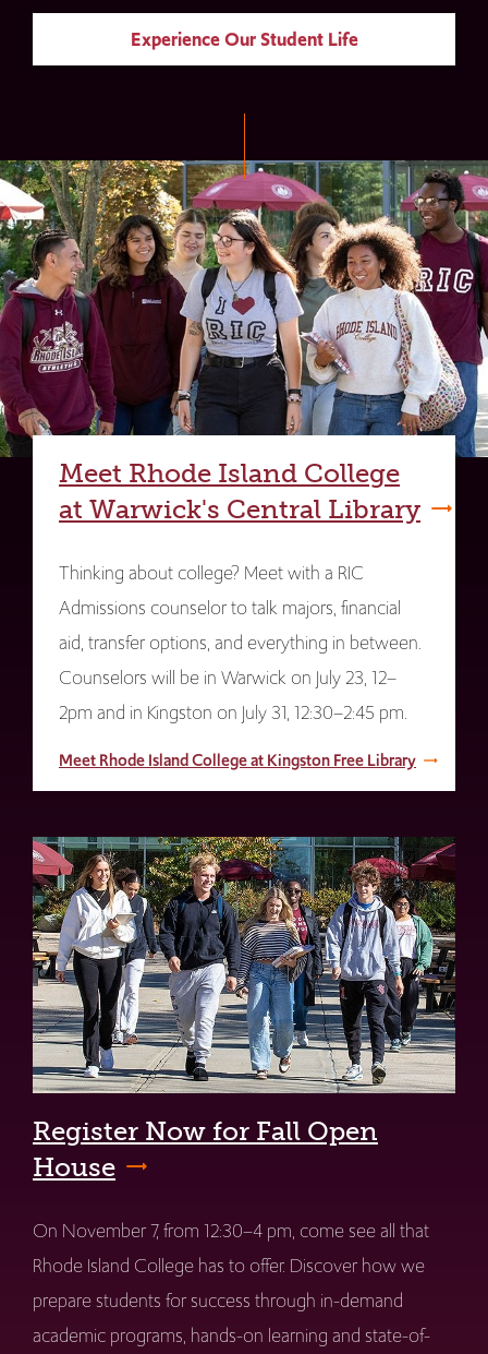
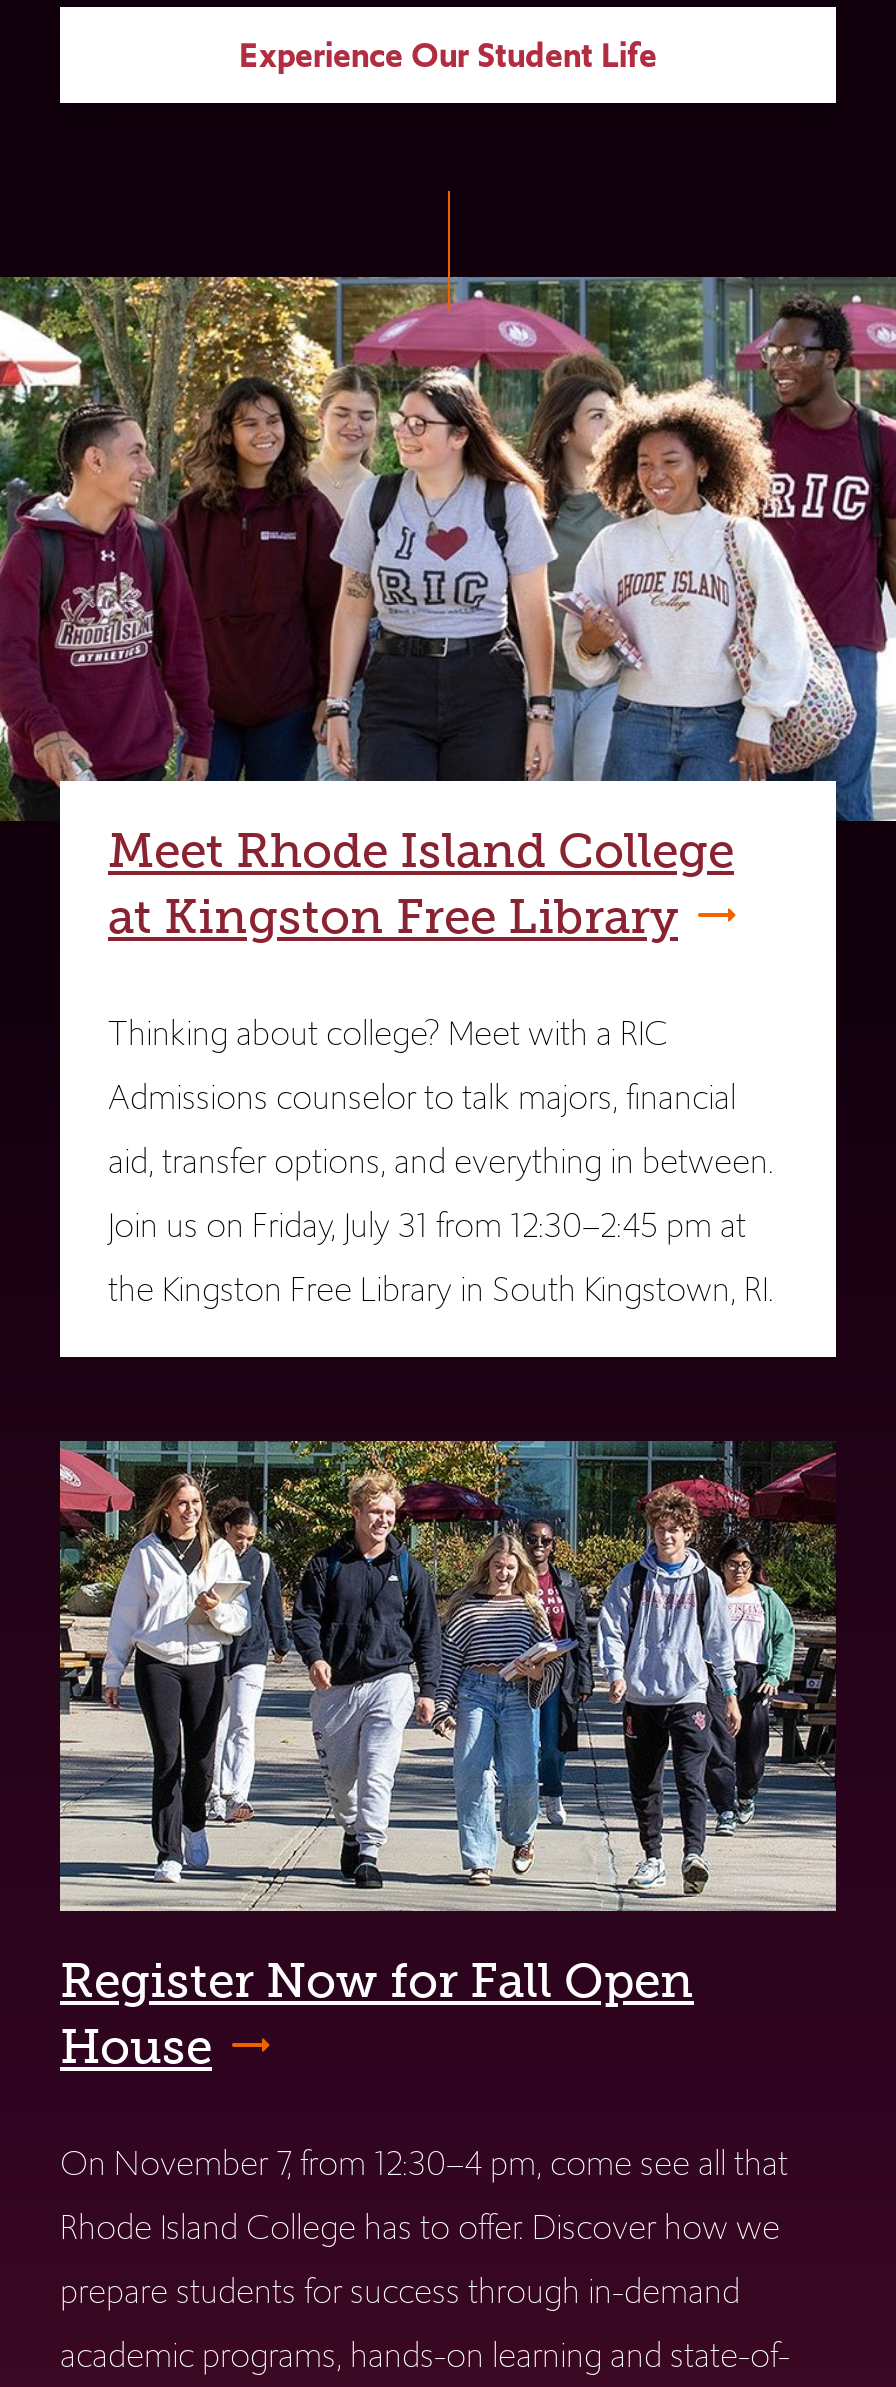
- at Warwick's Central Library
+ at Kingston Free Library

- Counselors will be in Warwick on July 23, 12–
- 2pm and in Kingston on July 31, 12:30–2:45 pm.
- Meet Rhode Island College at Kingston Free Library
+ Join us on Friday, July 31 from 12:30–2:45 pm at
+ the Kingston Free Library in South Kingstown, RI.
